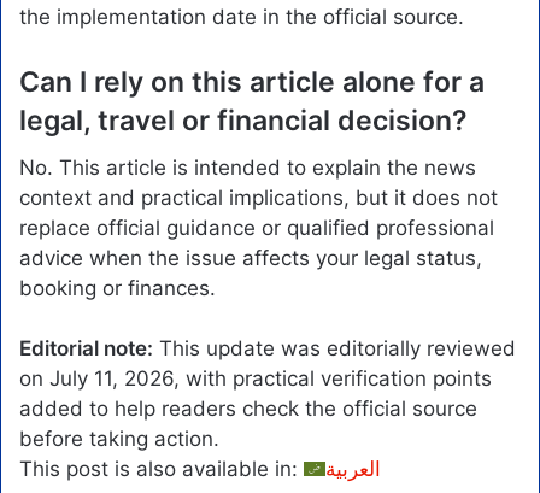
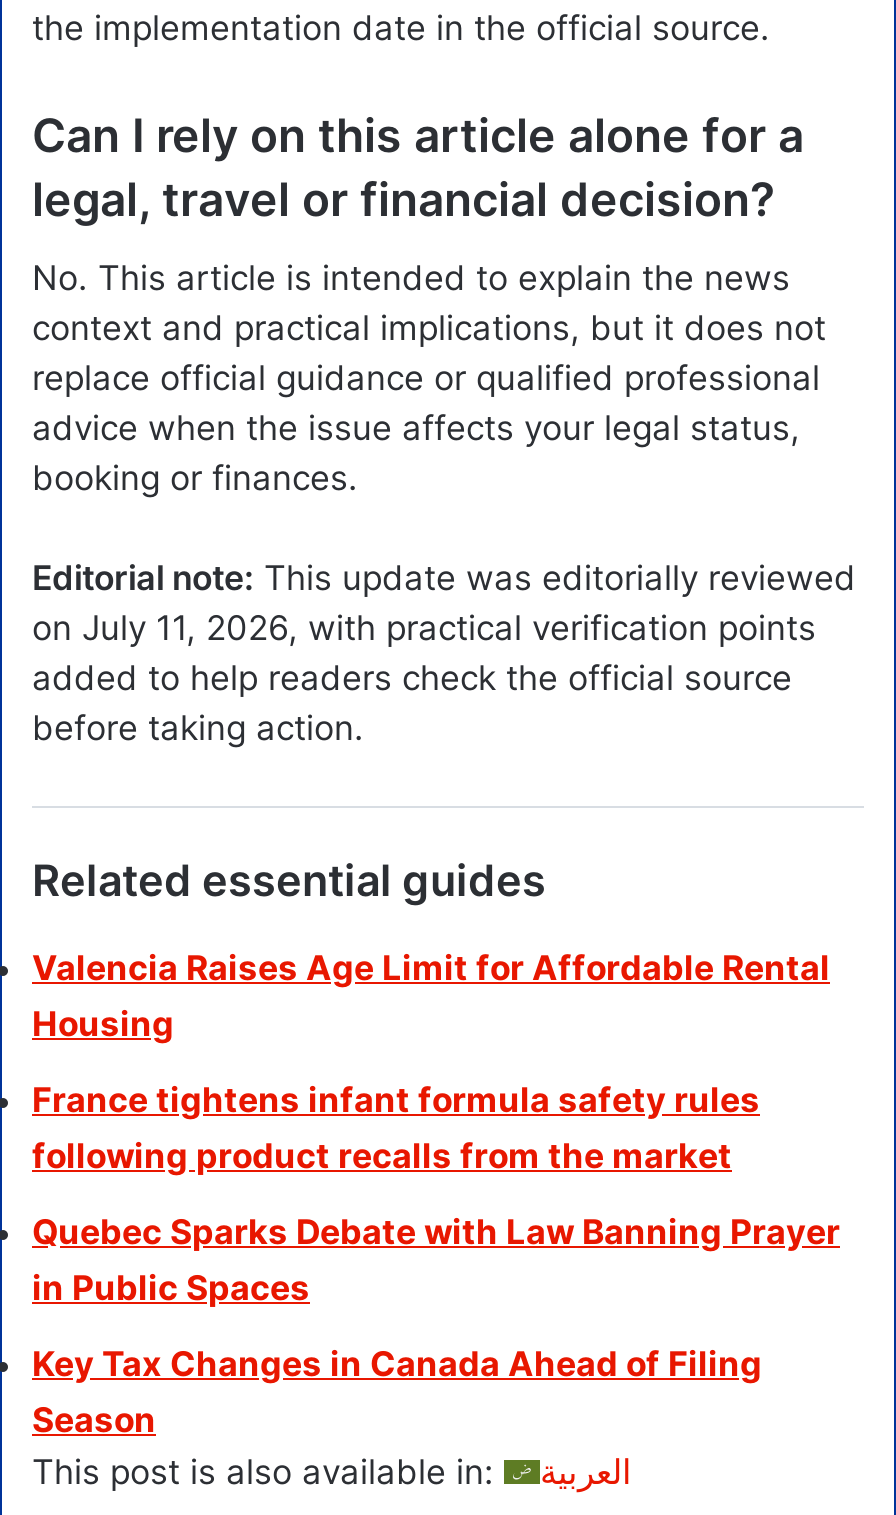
+ Related essential guides
+ Valencia Raises Age Limit for Affordable Rental
+ Housing
+ France tightens infant formula safety rules
+ following product recalls from the market
+ Quebec Sparks Debate with Law Banning Prayer
+ in Public Spaces
+ Key Tax Changes in Canada Ahead of Filing
+ Season
